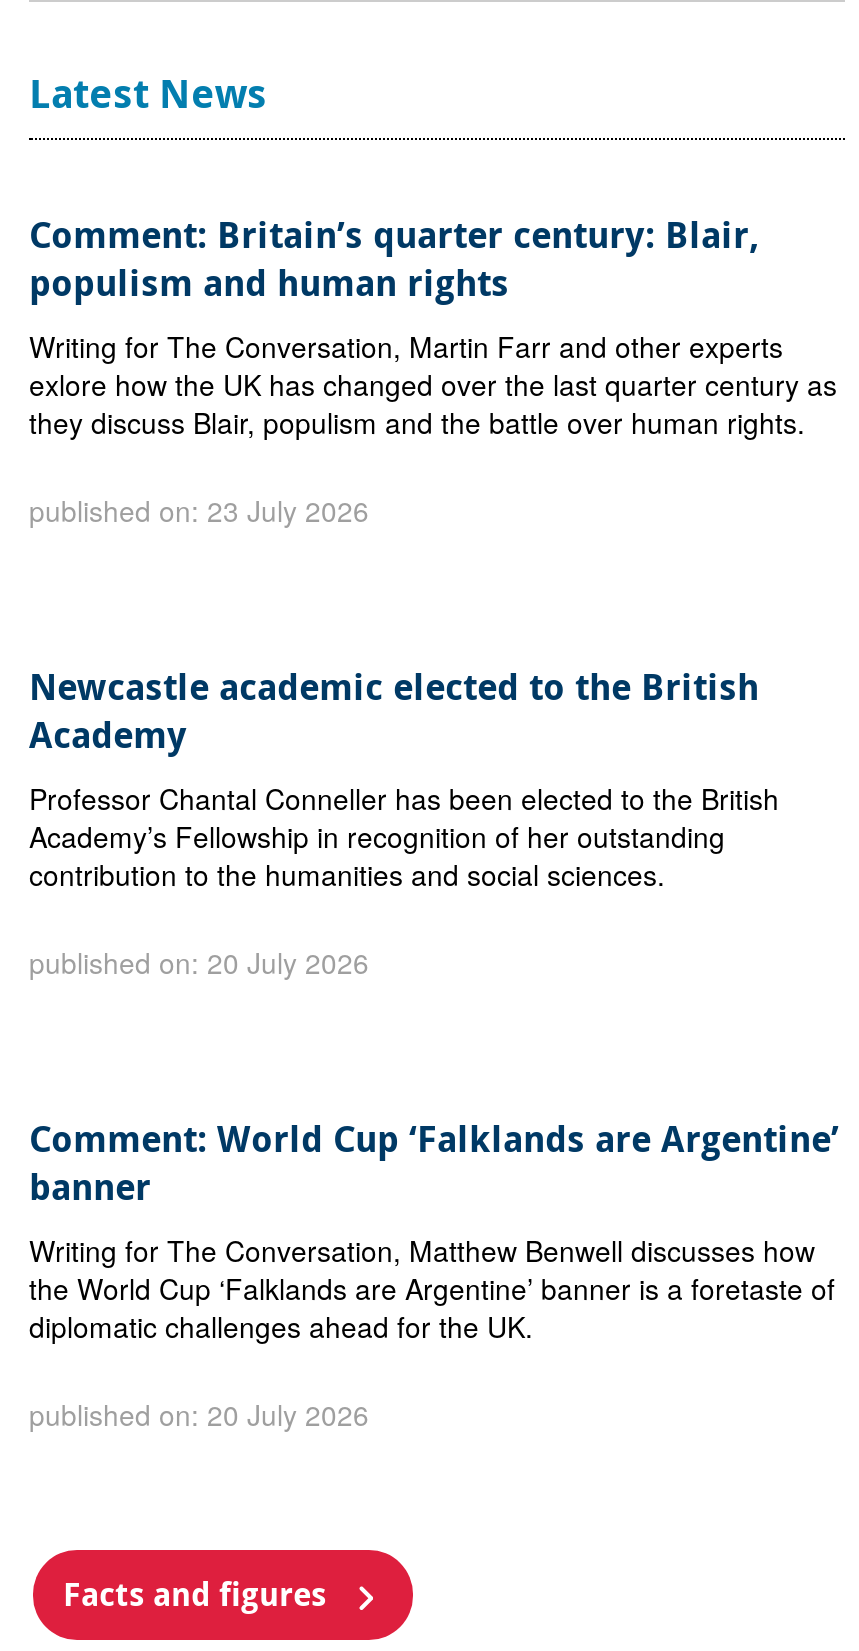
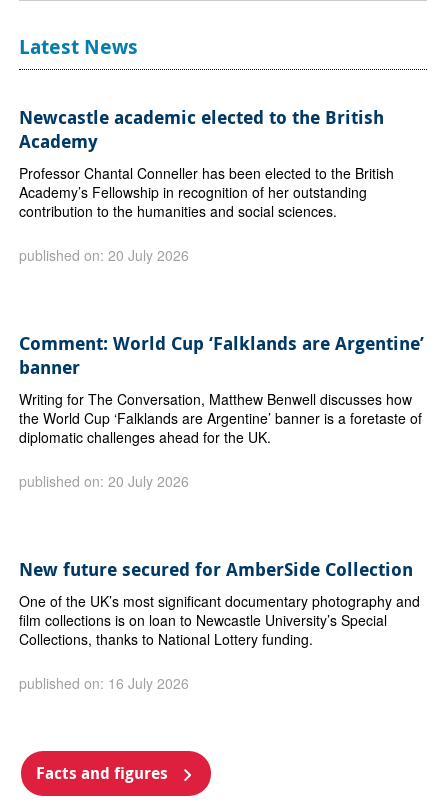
- Comment: Britain’s quarter century: Blair,
- populism and human rights
- Writing for The Conversation, Martin Farr and other experts
- exlore how the UK has changed over the last quarter century as
- they discuss Blair, populism and the battle over human rights.
- published on: 23 July 2026

moved up: Newcastle academic elected to the British | Academy | Professor Chantal Conneller has been elected to the British | ... | diplomatic challenges ahead for the UK. | published on: 20 July 2026

+ New future secured for AmberSide Collection
+ One of the UK’s most significant documentary photography and
+ film collections is on loan to Newcastle University’s Special
+ Collections, thanks to National Lottery funding.
+ published on: 16 July 2026
